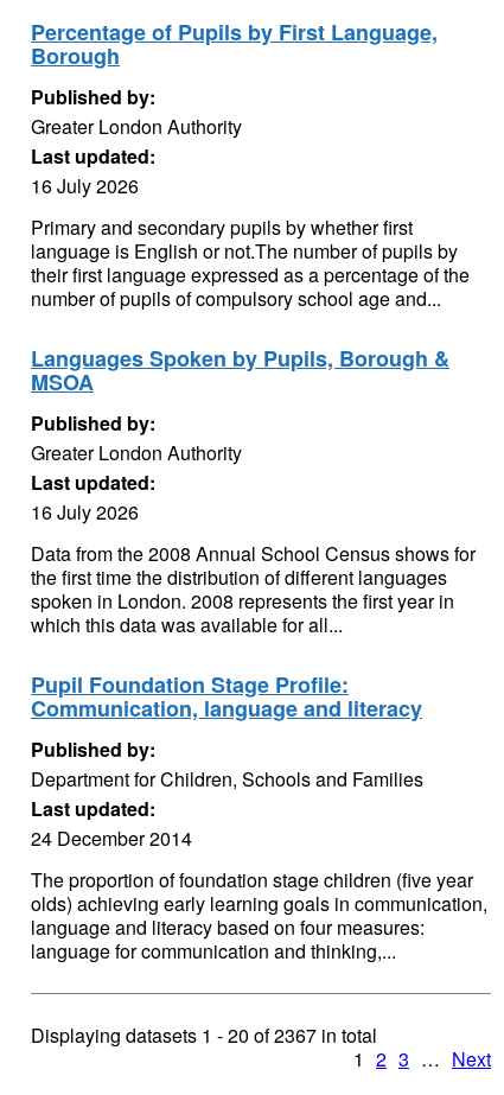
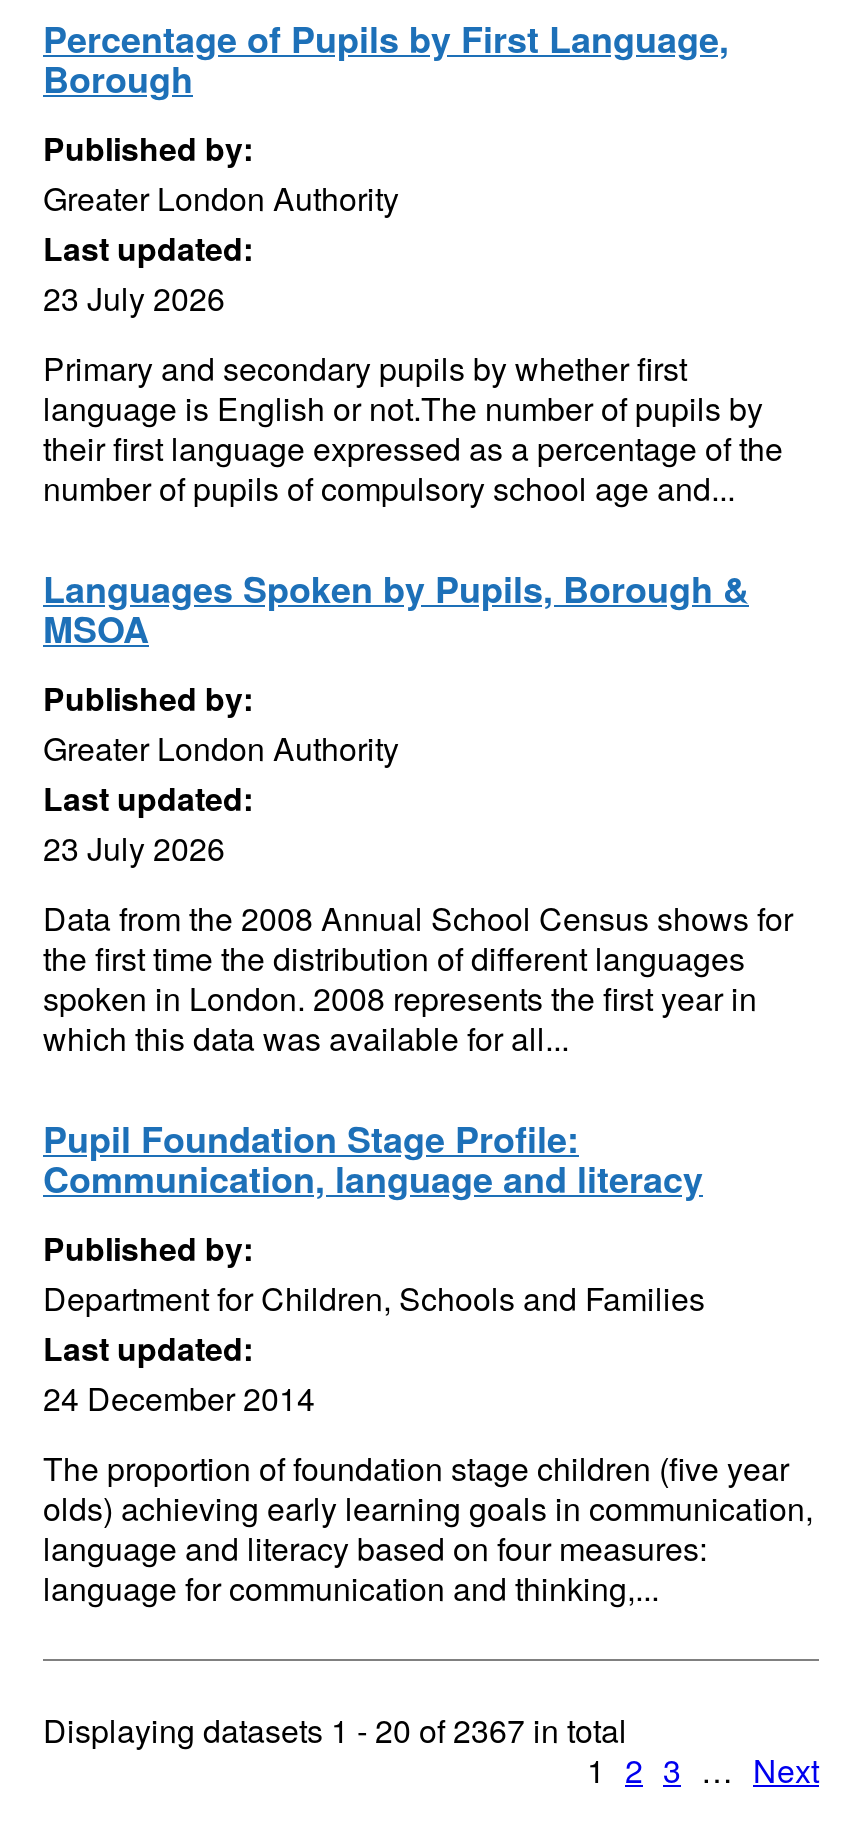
- 16 July 2026
+ 23 July 2026

- 16 July 2026
+ 23 July 2026
